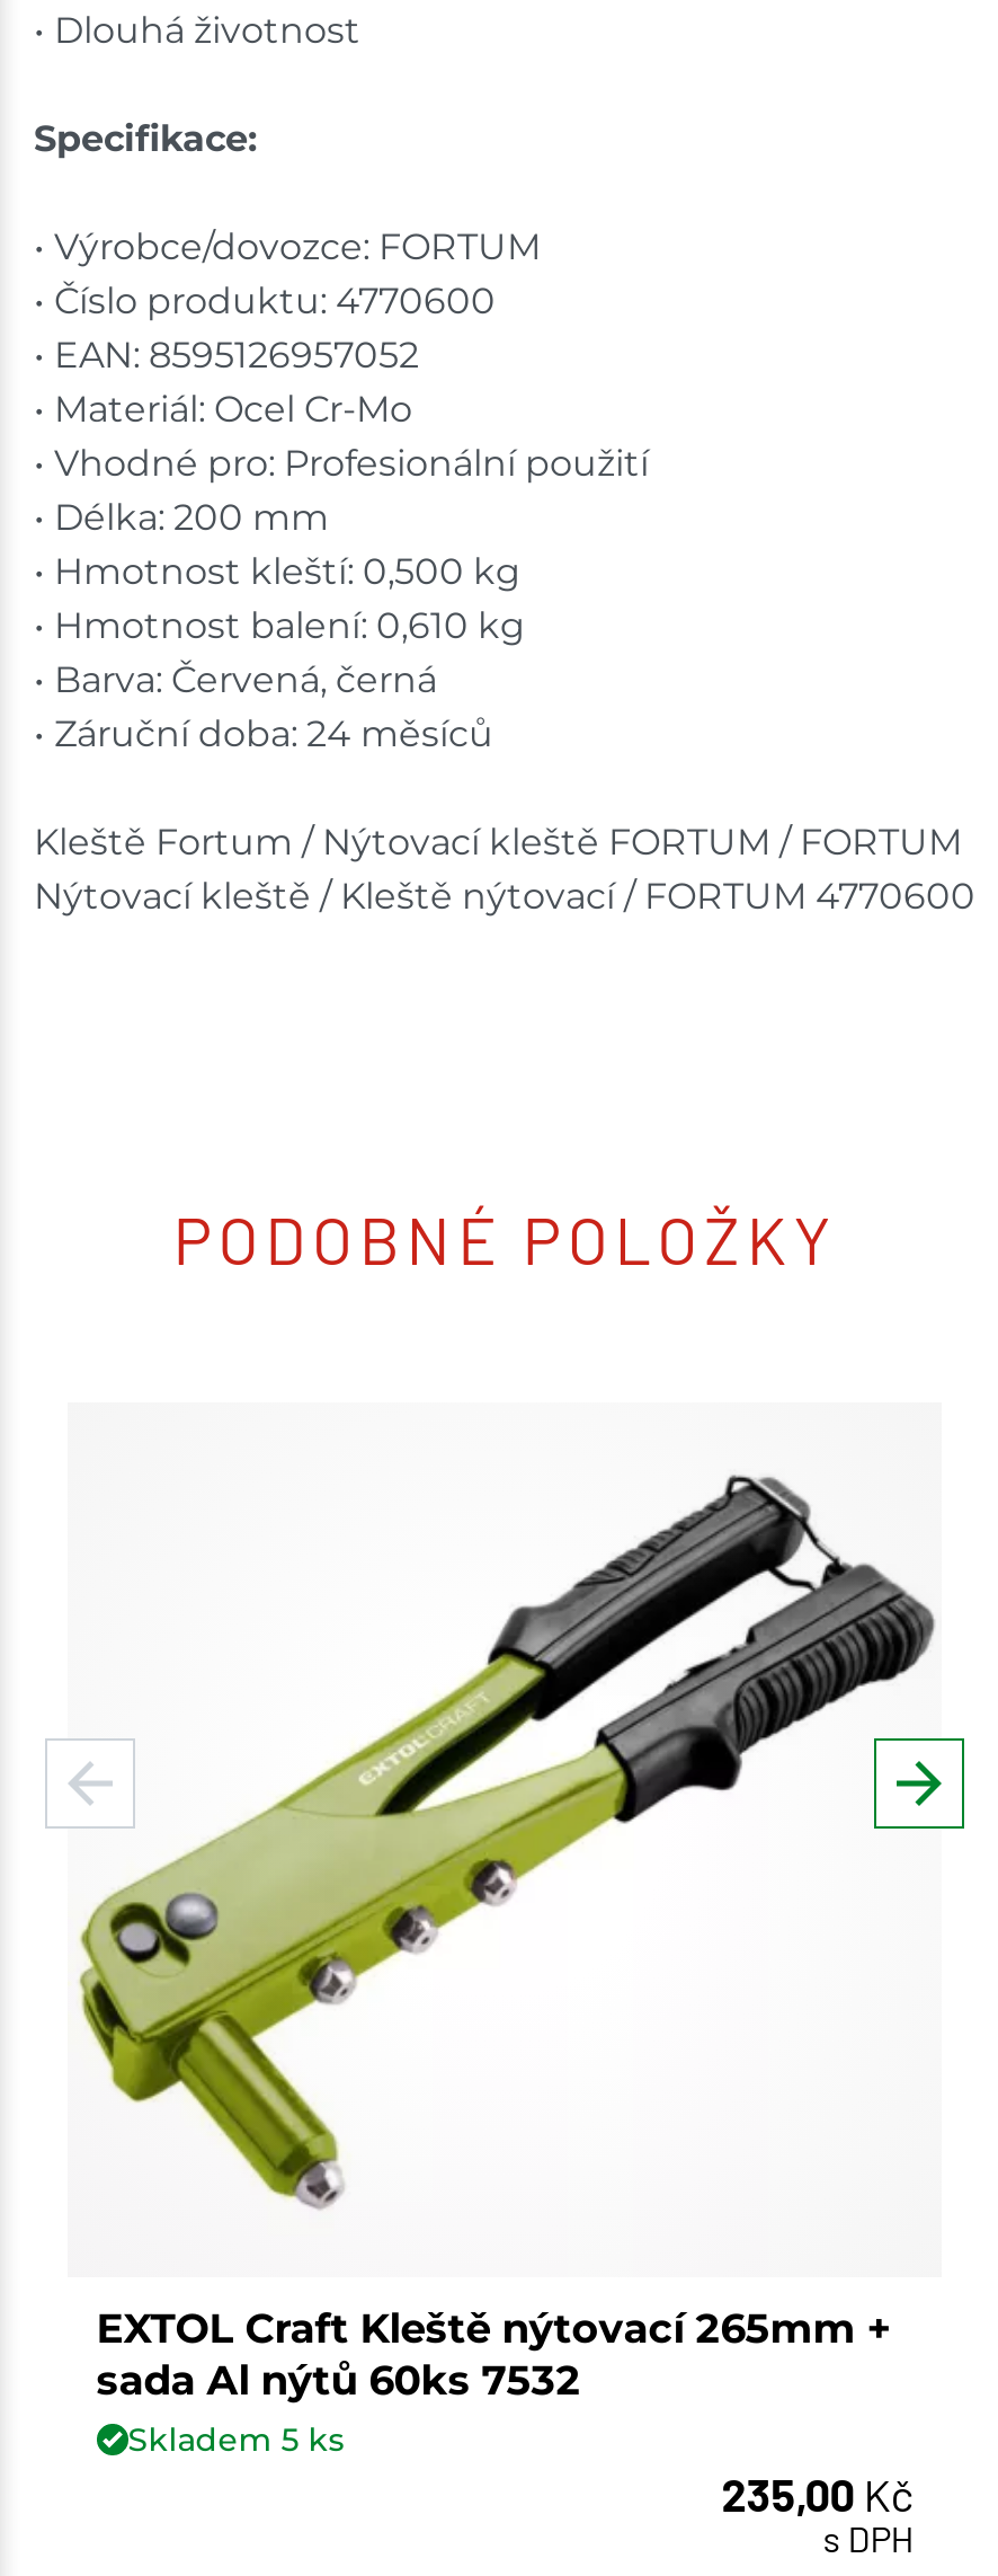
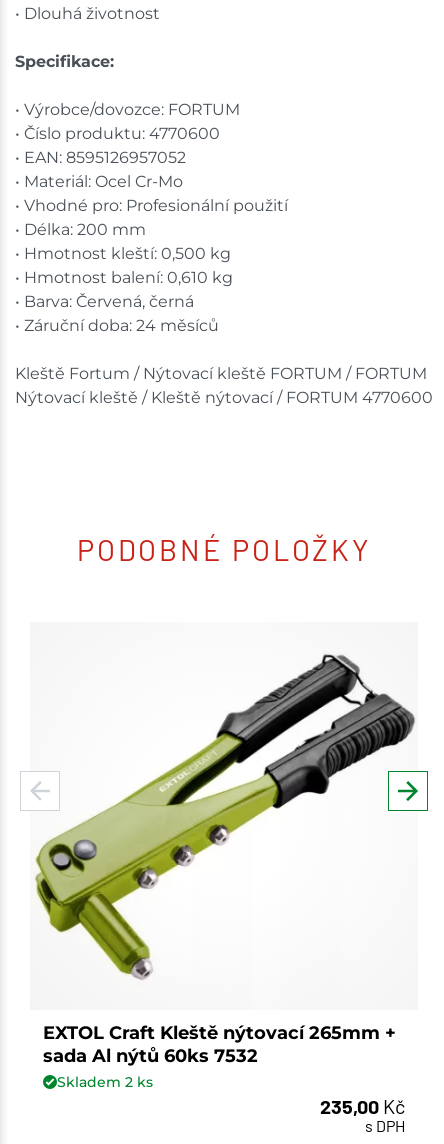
- Skladem 5 ks
+ Skladem 2 ks
